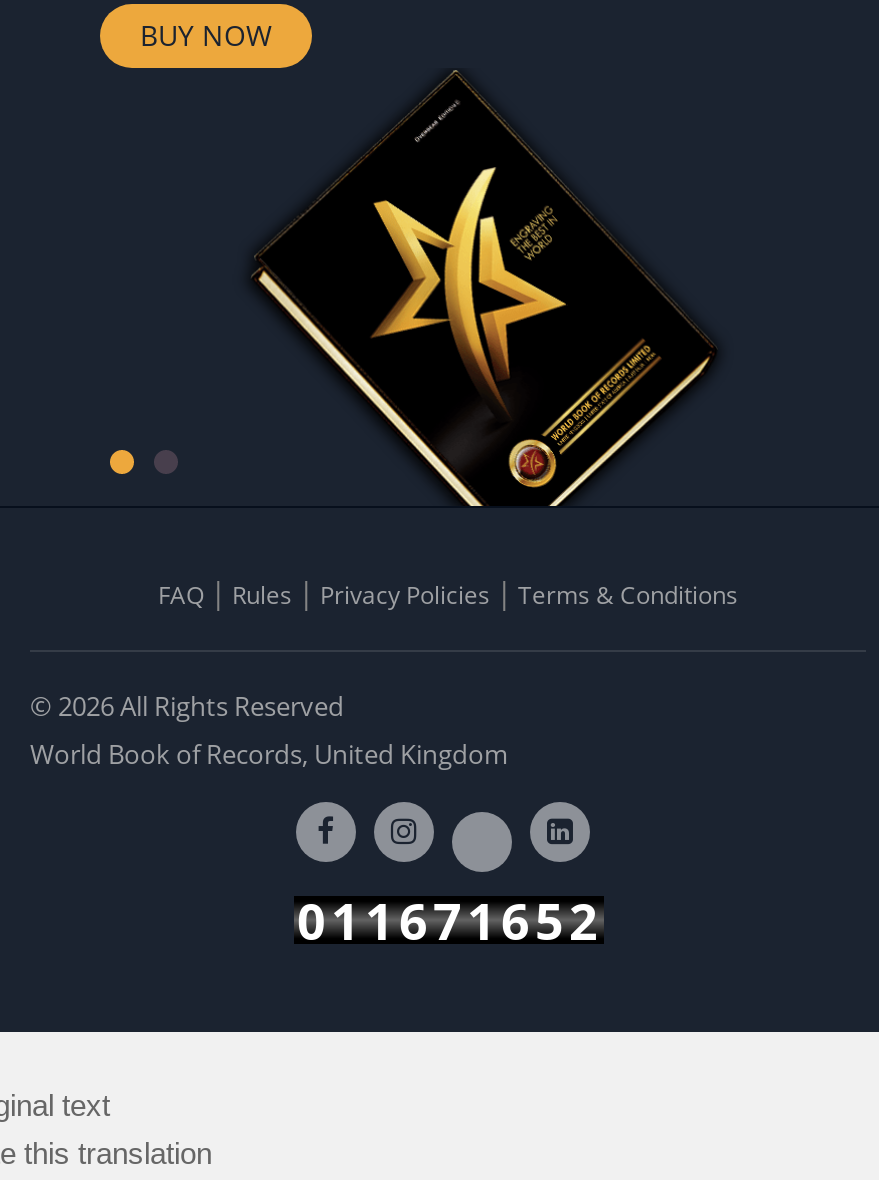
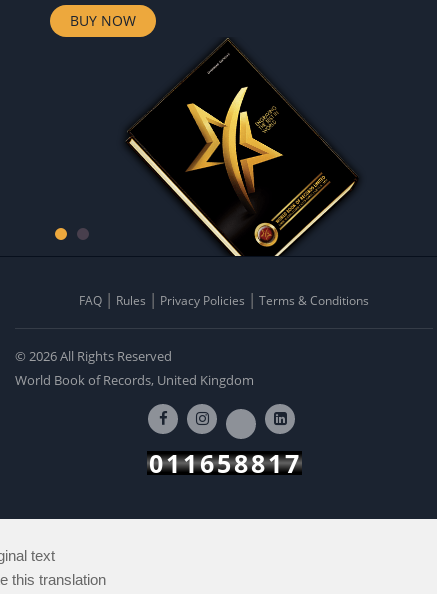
- 011671652
+ 011658817
